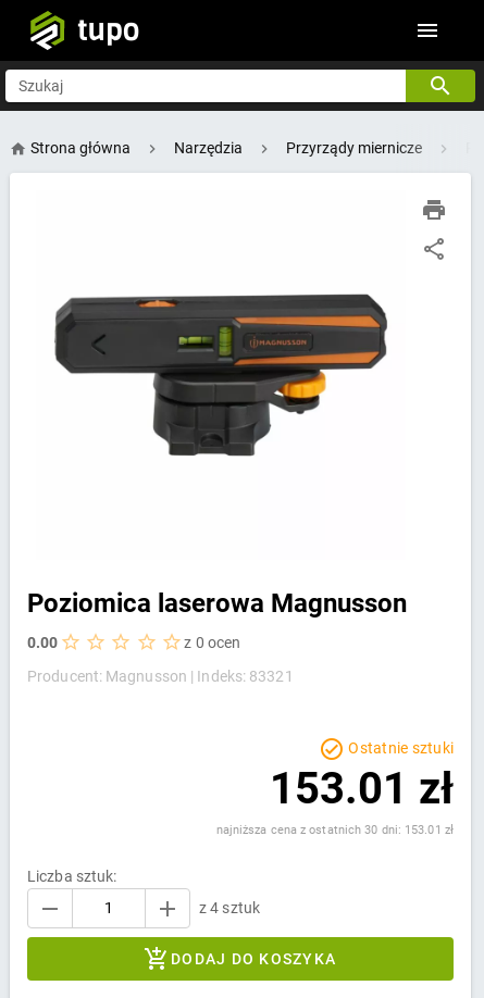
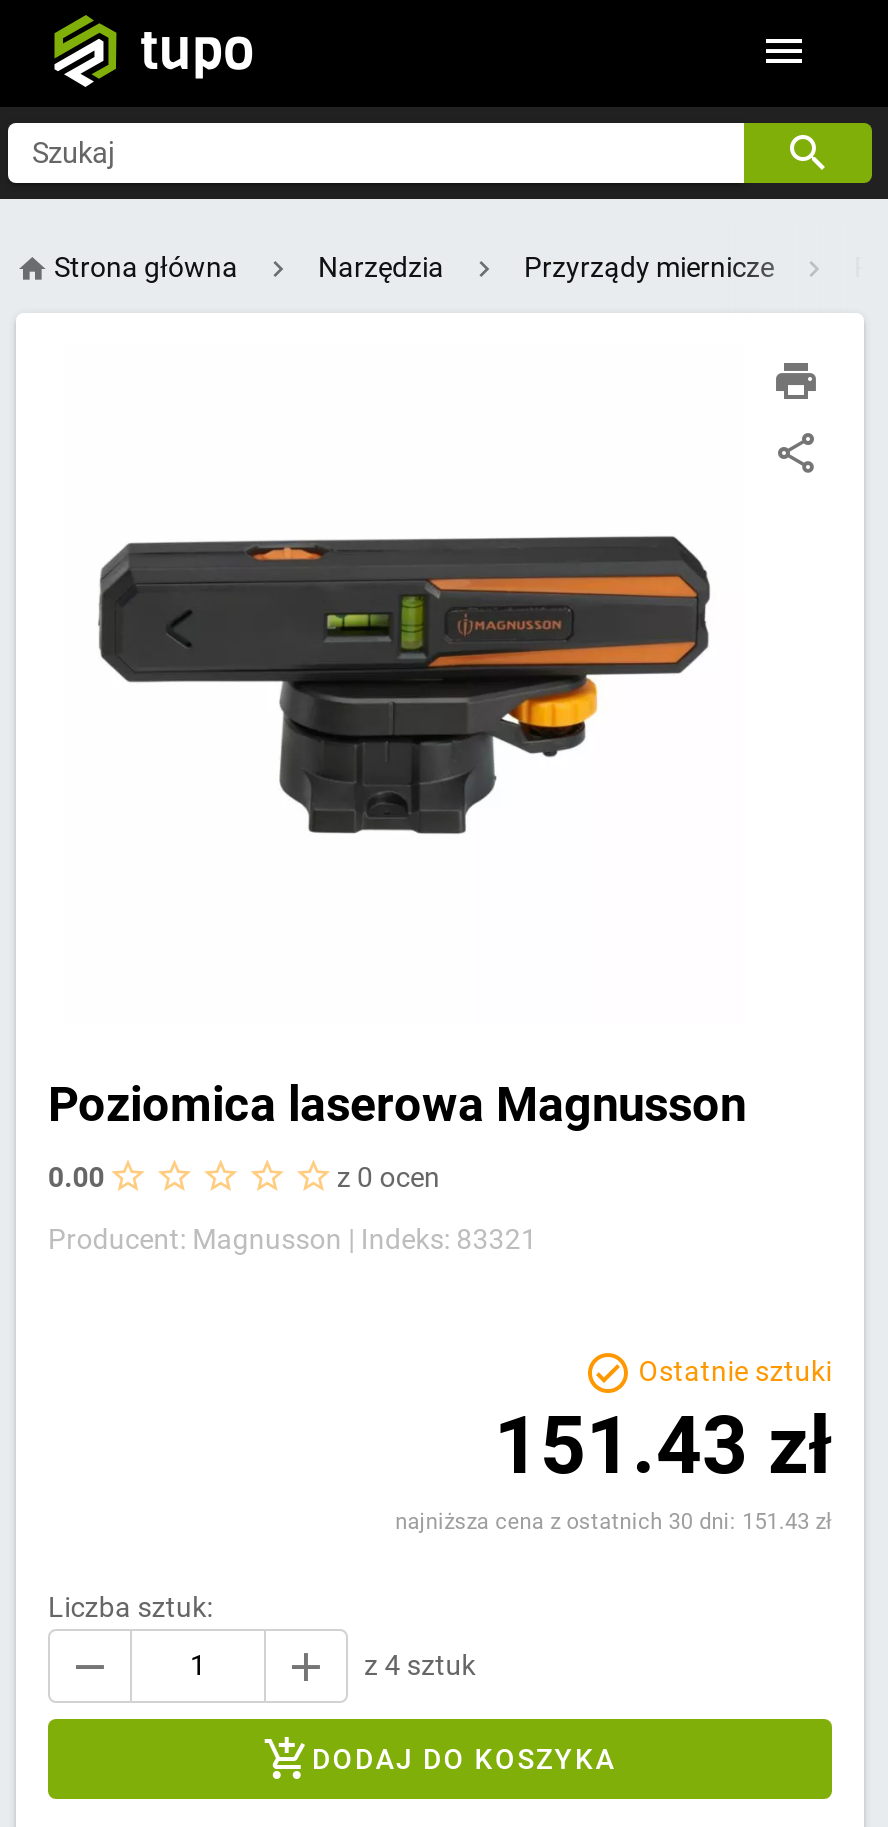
- 153.01 zł
+ 151.43 zł

- najniższa cena z ostatnich 30 dni: 153.01 zł
+ najniższa cena z ostatnich 30 dni: 151.43 zł
